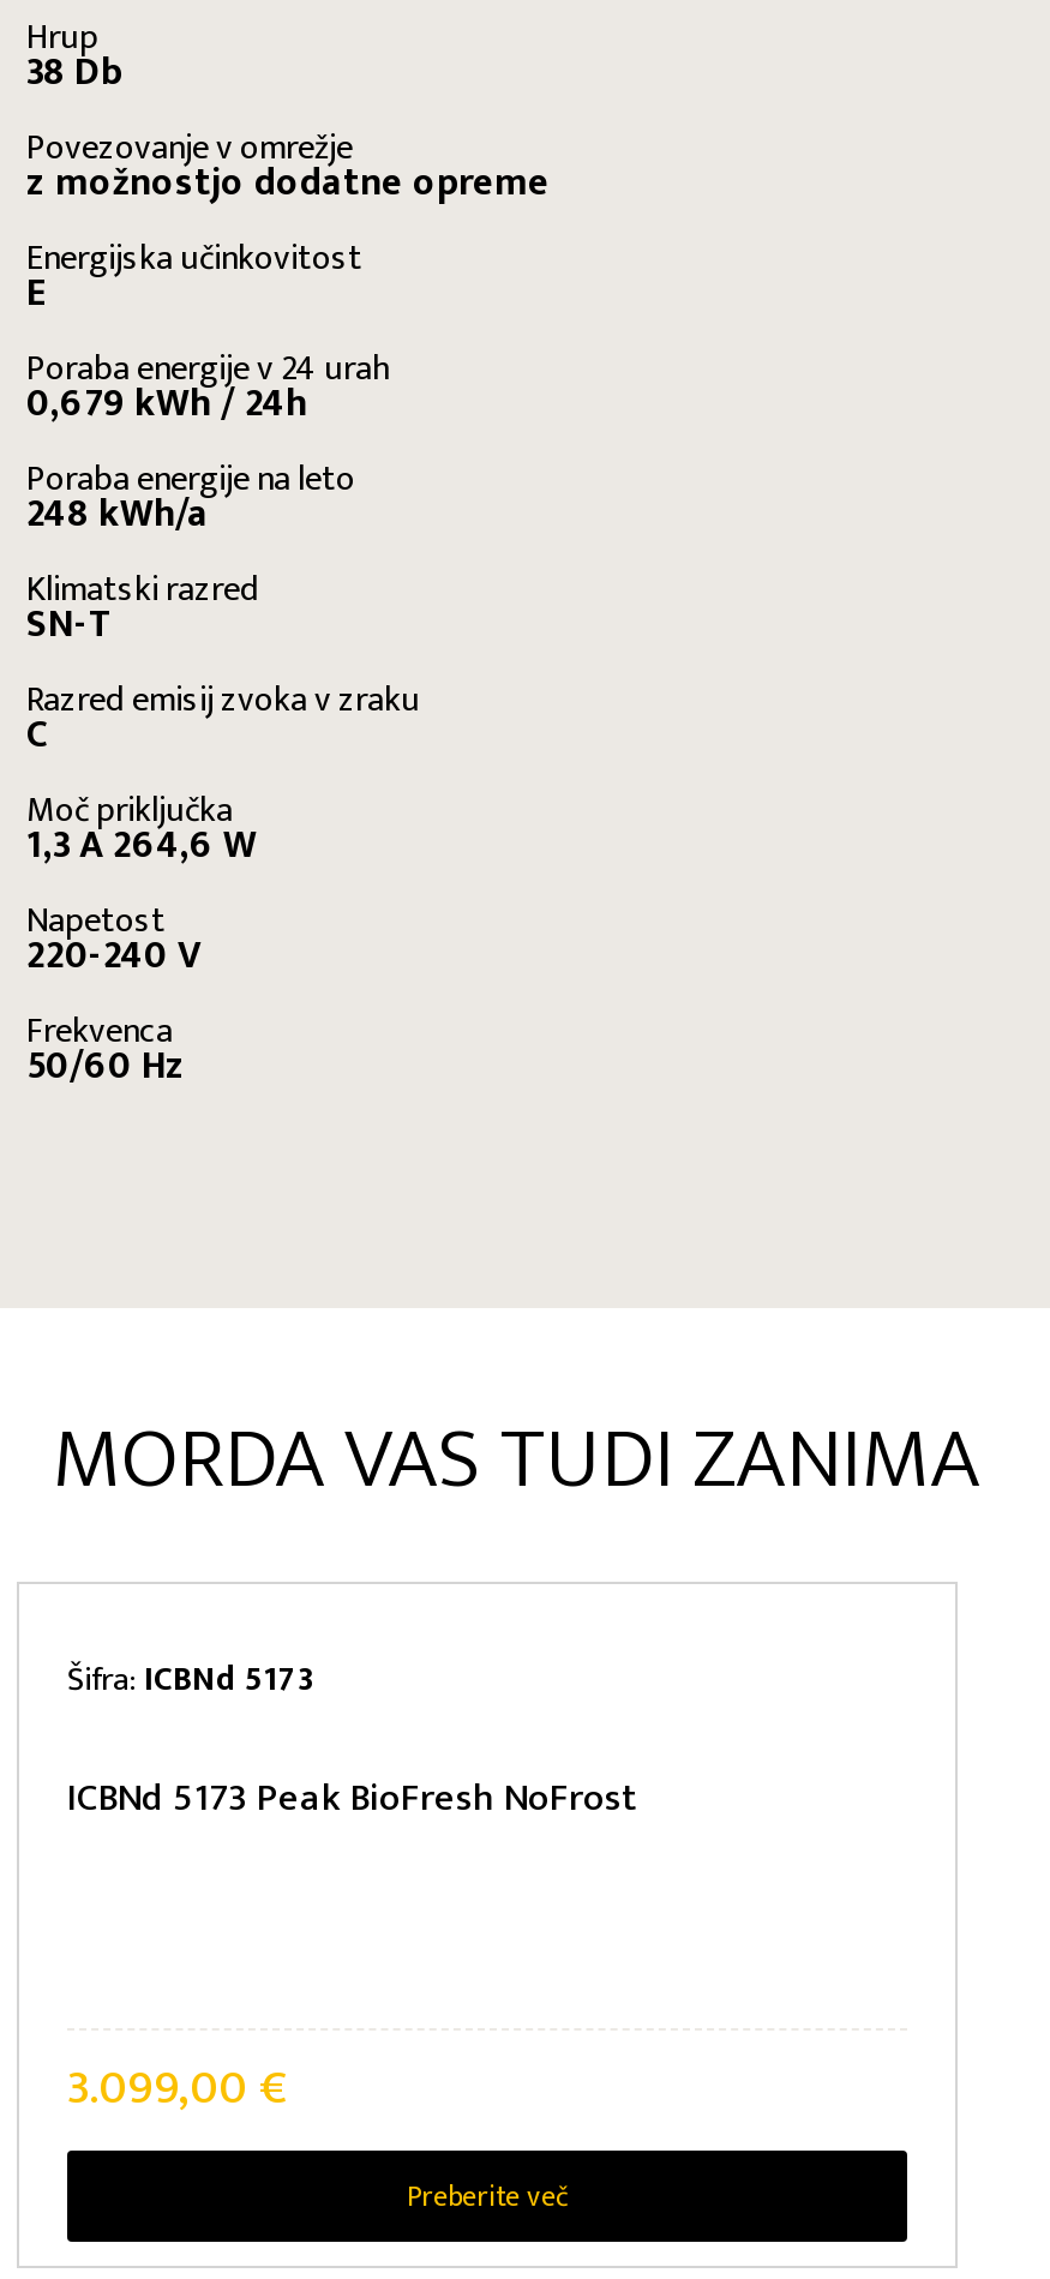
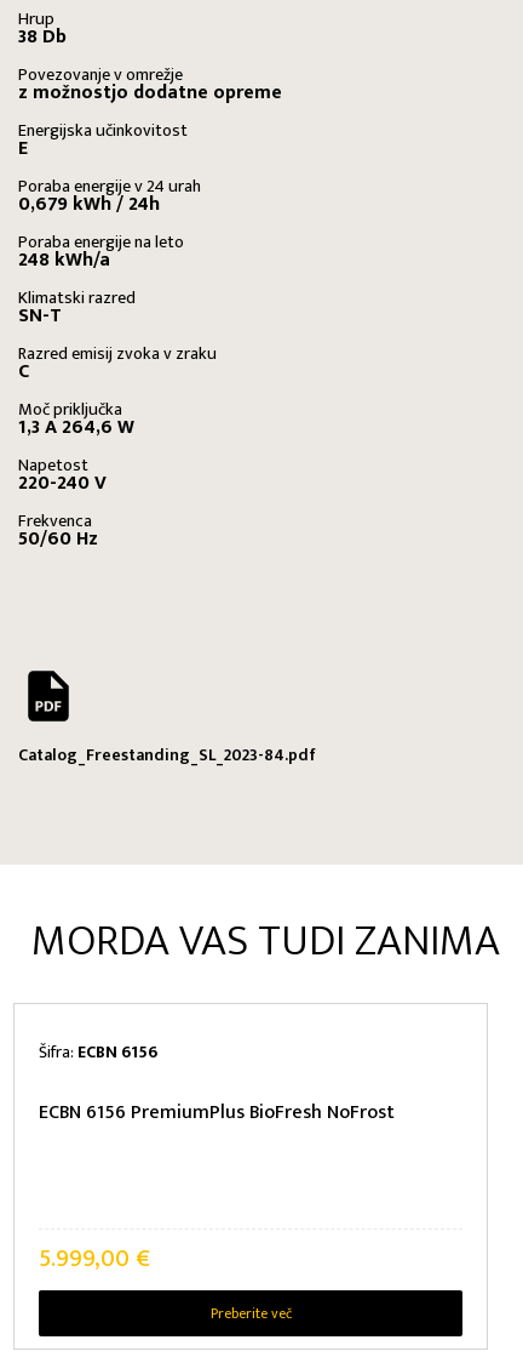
+ [image]
+ Catalog_Freestanding_SL_2023-84.pdf

- Šifra: ICBNd 5173
+ Šifra: ECBN 6156

- ICBNd 5173 Peak BioFresh NoFrost
+ ECBN 6156 PremiumPlus BioFresh NoFrost

- 3.099,00 €
+ 5.999,00 €
